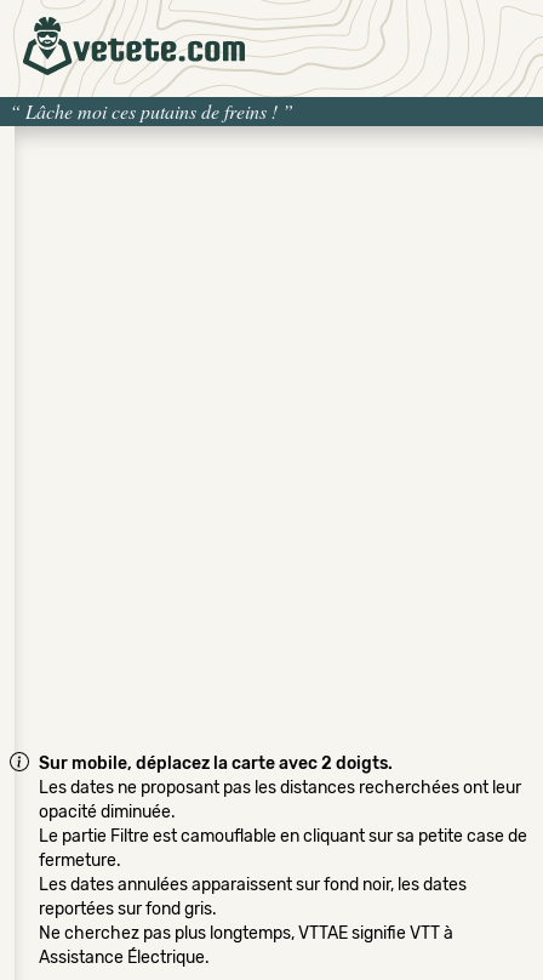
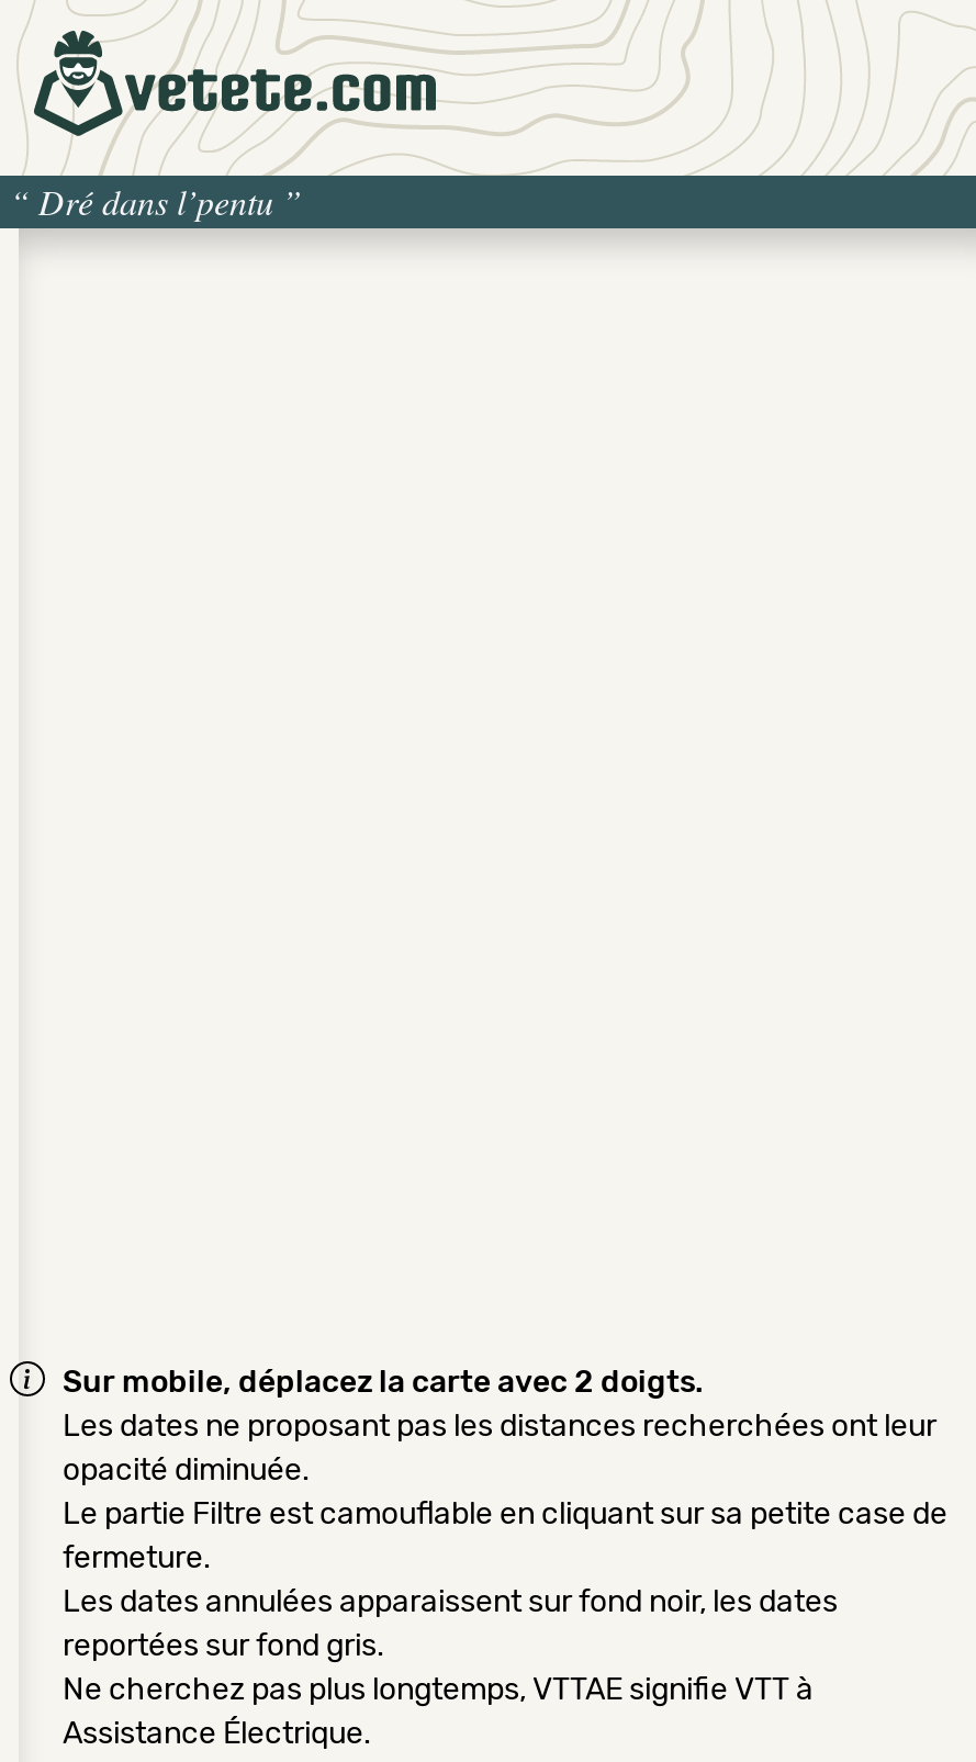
- “Lâche moi ces putains de freins !”
+ “Dré dans l’pentu”
